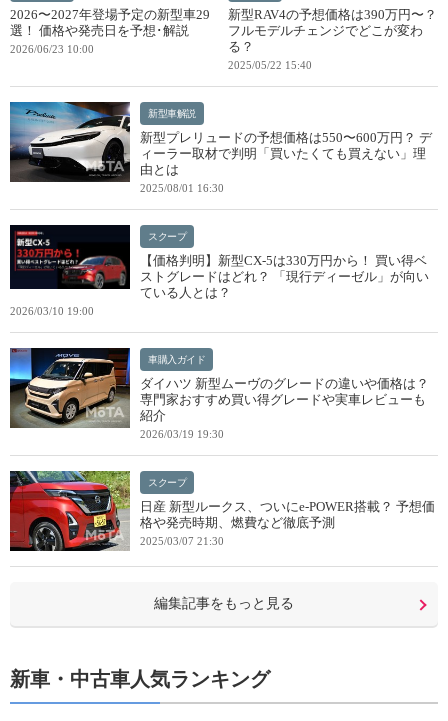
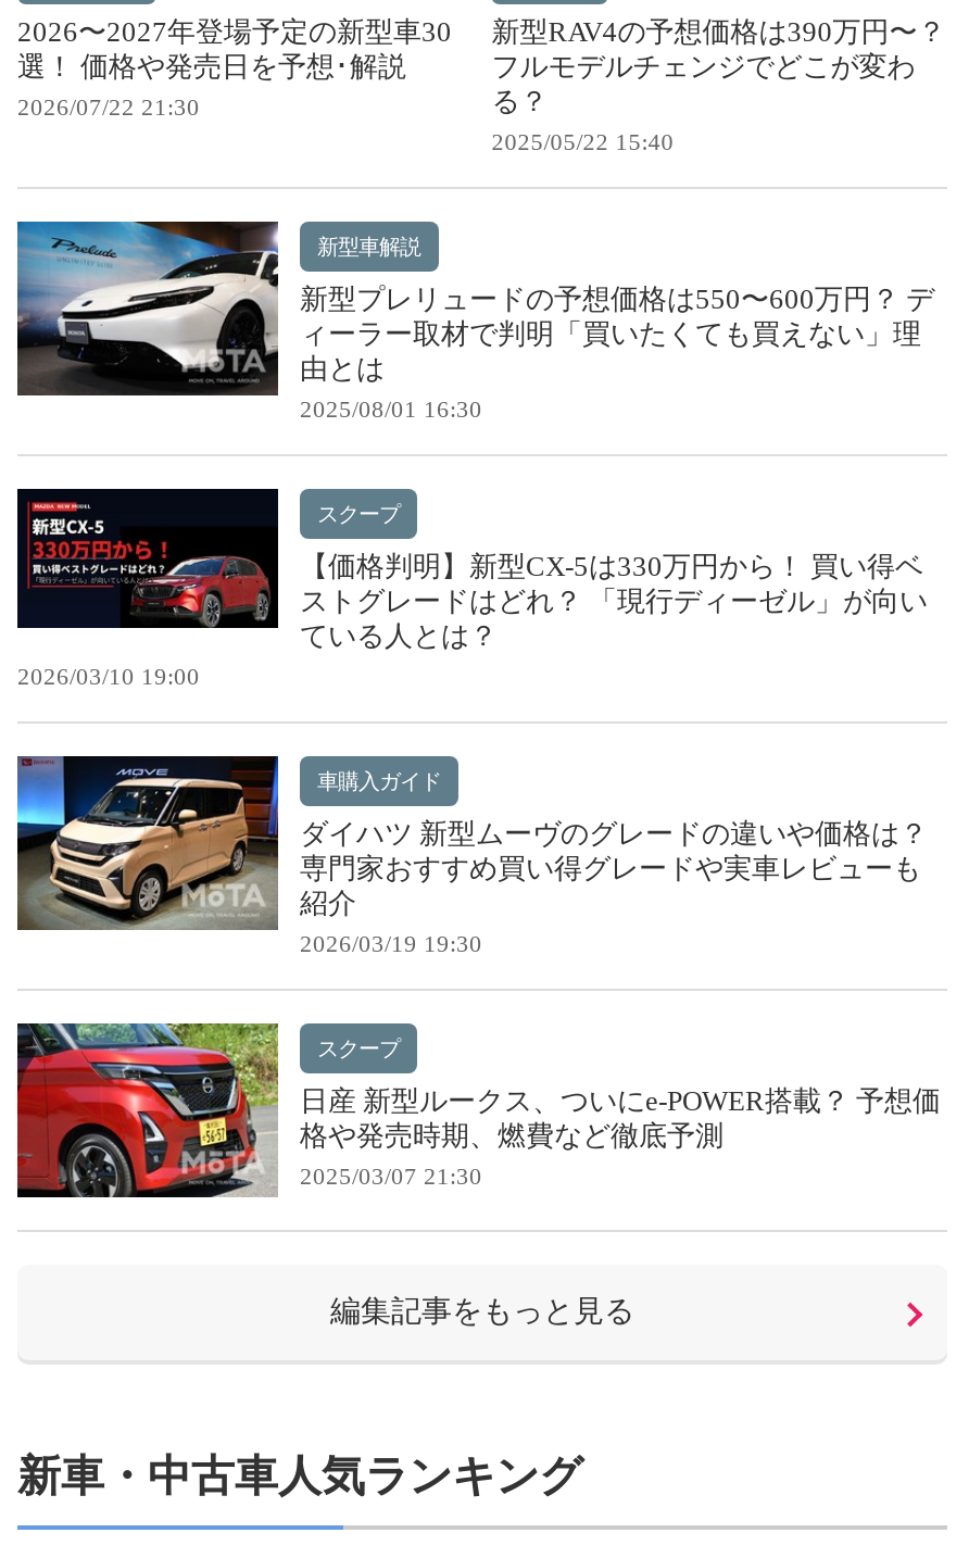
- 2026〜2027年登場予定の新型車29
+ 2026〜2027年登場予定の新型車30

- 2026/06/23 10:00
+ 2026/07/22 21:30
